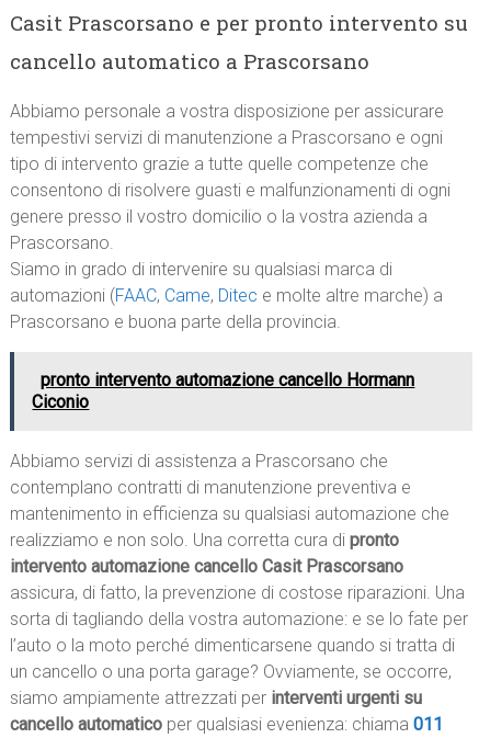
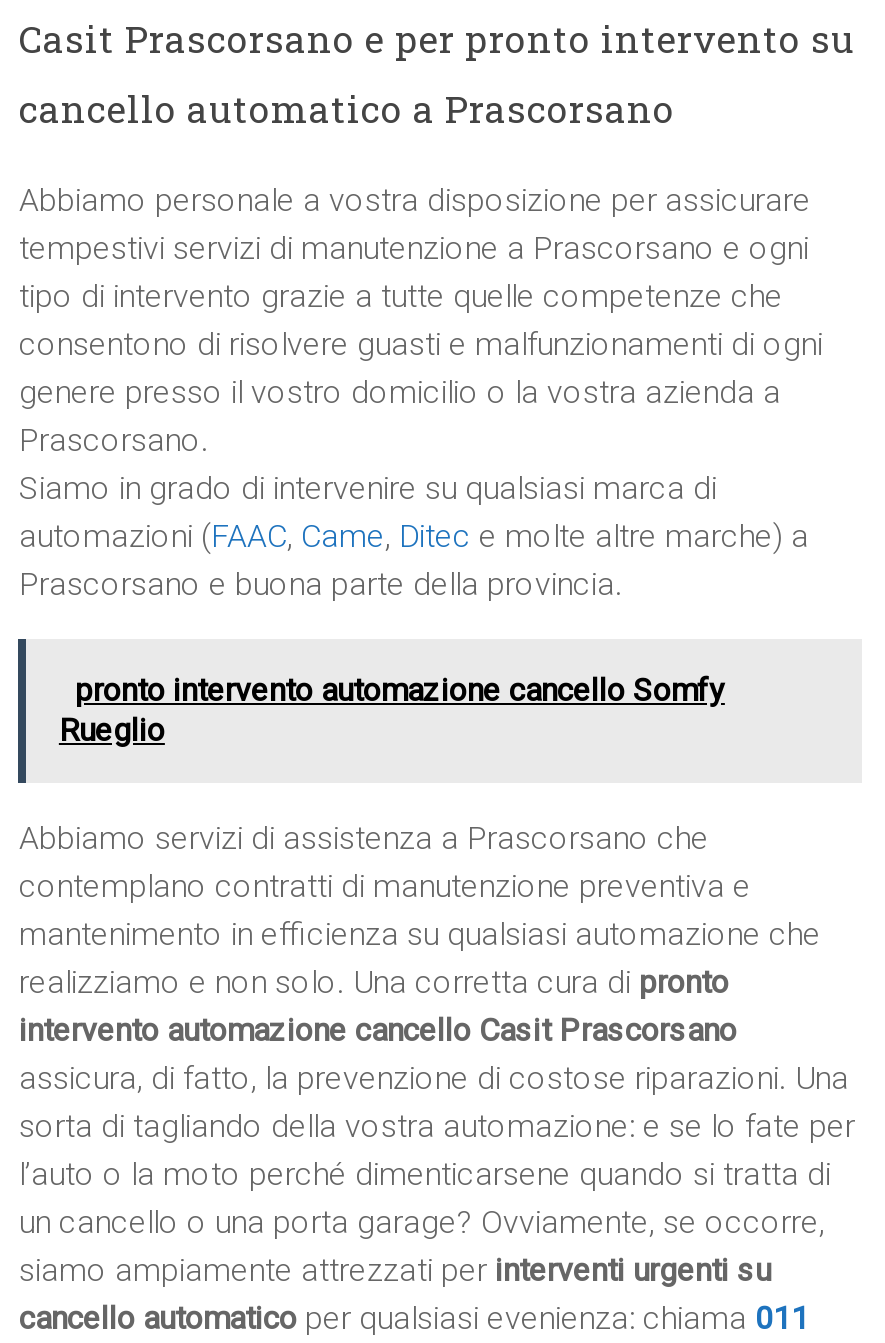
- pronto intervento automazione cancello Hormann
- Ciconio
+ pronto intervento automazione cancello Somfy
+ Rueglio
